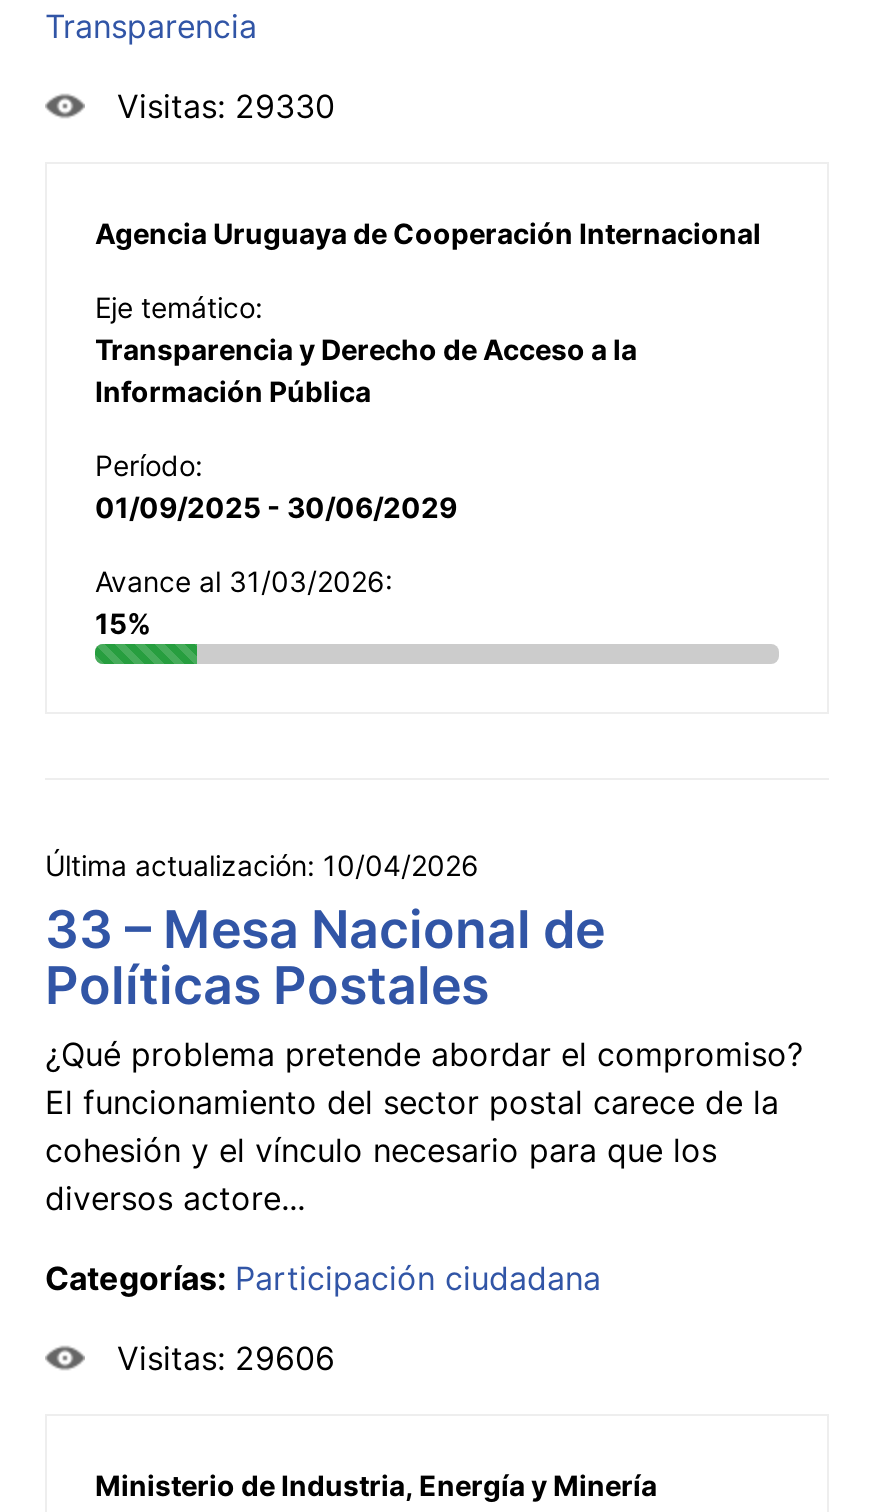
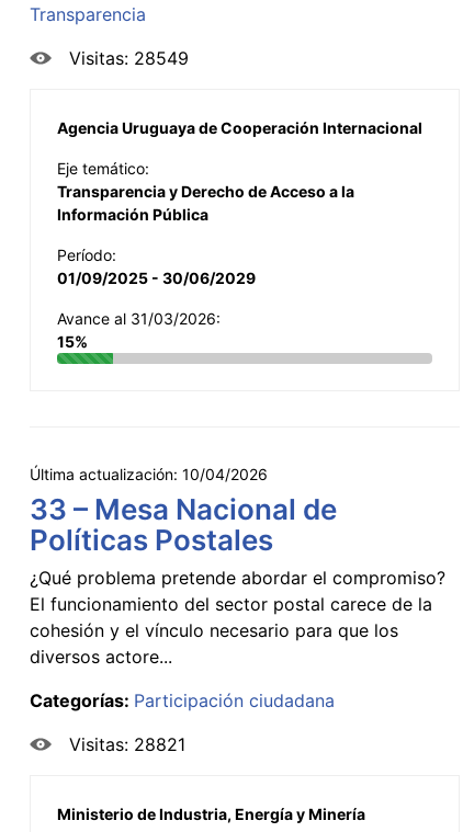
- Visitas: 29330
+ Visitas: 28549

- Visitas: 29606
+ Visitas: 28821
